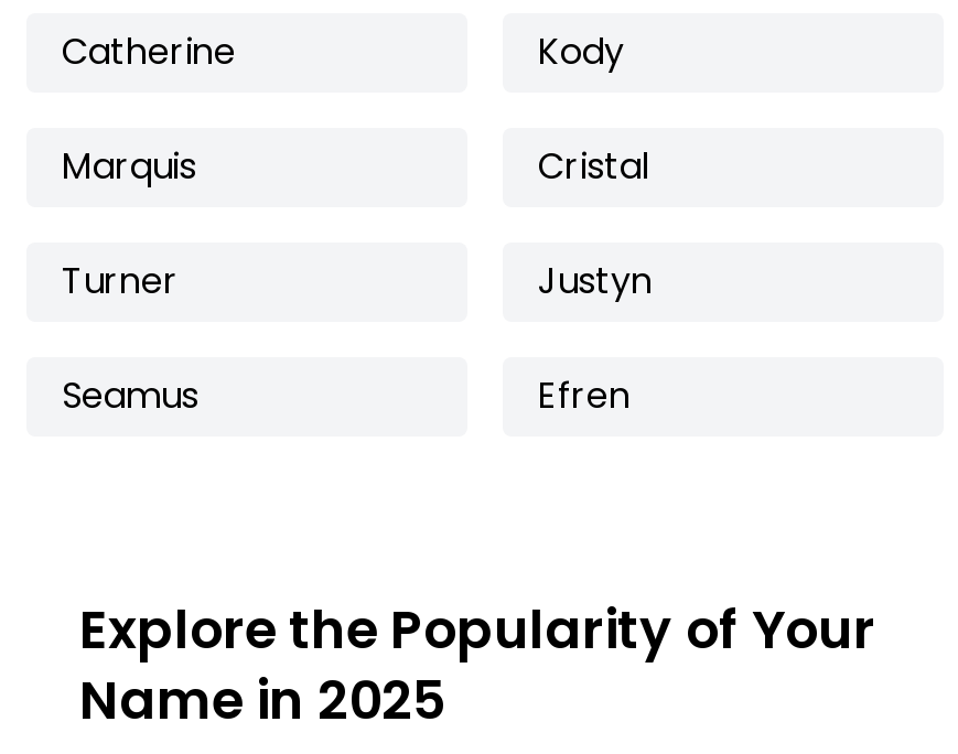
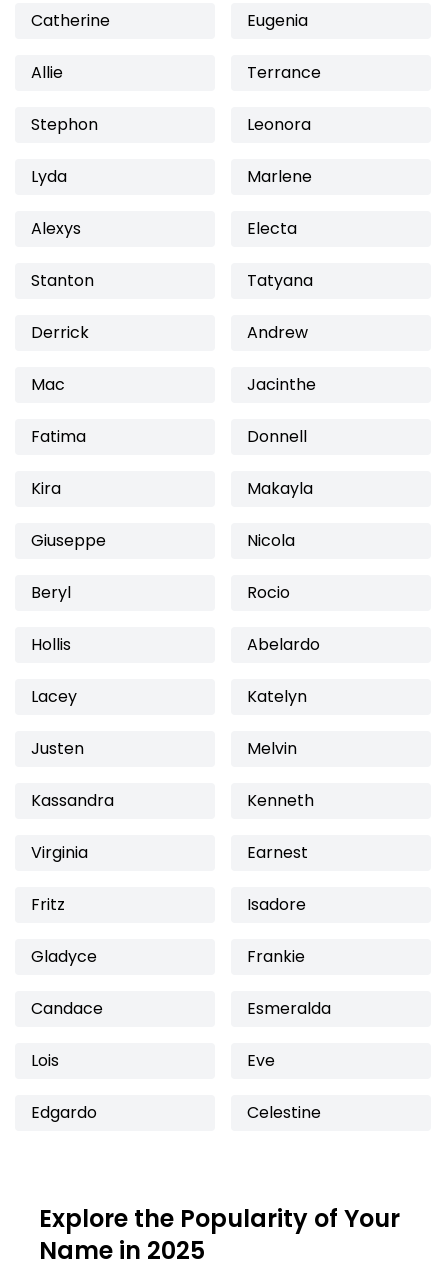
- Kody
- Marquis
- Cristal
- Turner
- Justyn
- Seamus
- Efren
+ Eugenia
+ Allie
+ Terrance
+ Stephon
+ Leonora
+ Lyda
+ Marlene
+ Alexys
+ Electa
+ Stanton
+ Tatyana
+ Derrick
+ Andrew
+ Mac
+ Jacinthe
+ Fatima
+ Donnell
+ Kira
+ Makayla
+ Giuseppe
+ Nicola
+ Beryl
+ Rocio
+ Hollis
+ Abelardo
+ Lacey
+ Katelyn
+ Justen
+ Melvin
+ Kassandra
+ Kenneth
+ Virginia
+ Earnest
+ Fritz
+ Isadore
+ Gladyce
+ Frankie
+ Candace
+ Esmeralda
+ Lois
+ Eve
+ Edgardo
+ Celestine
